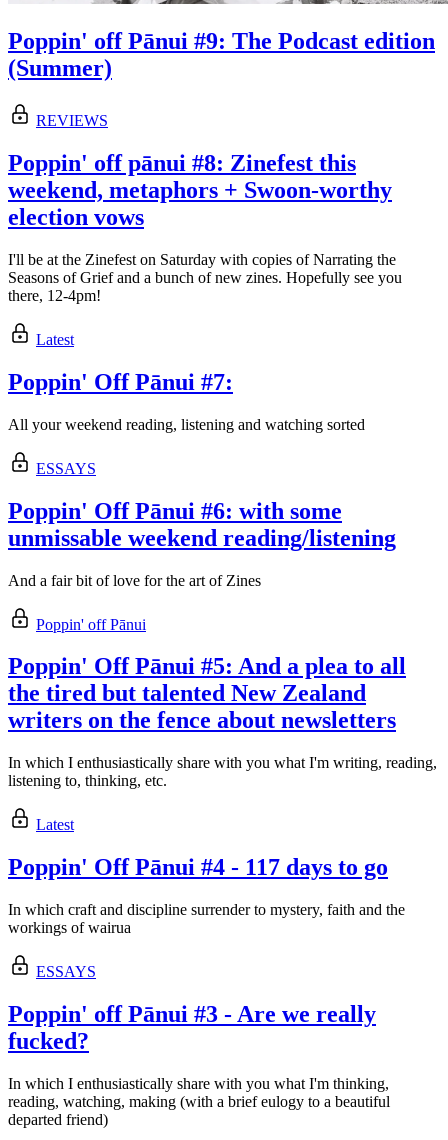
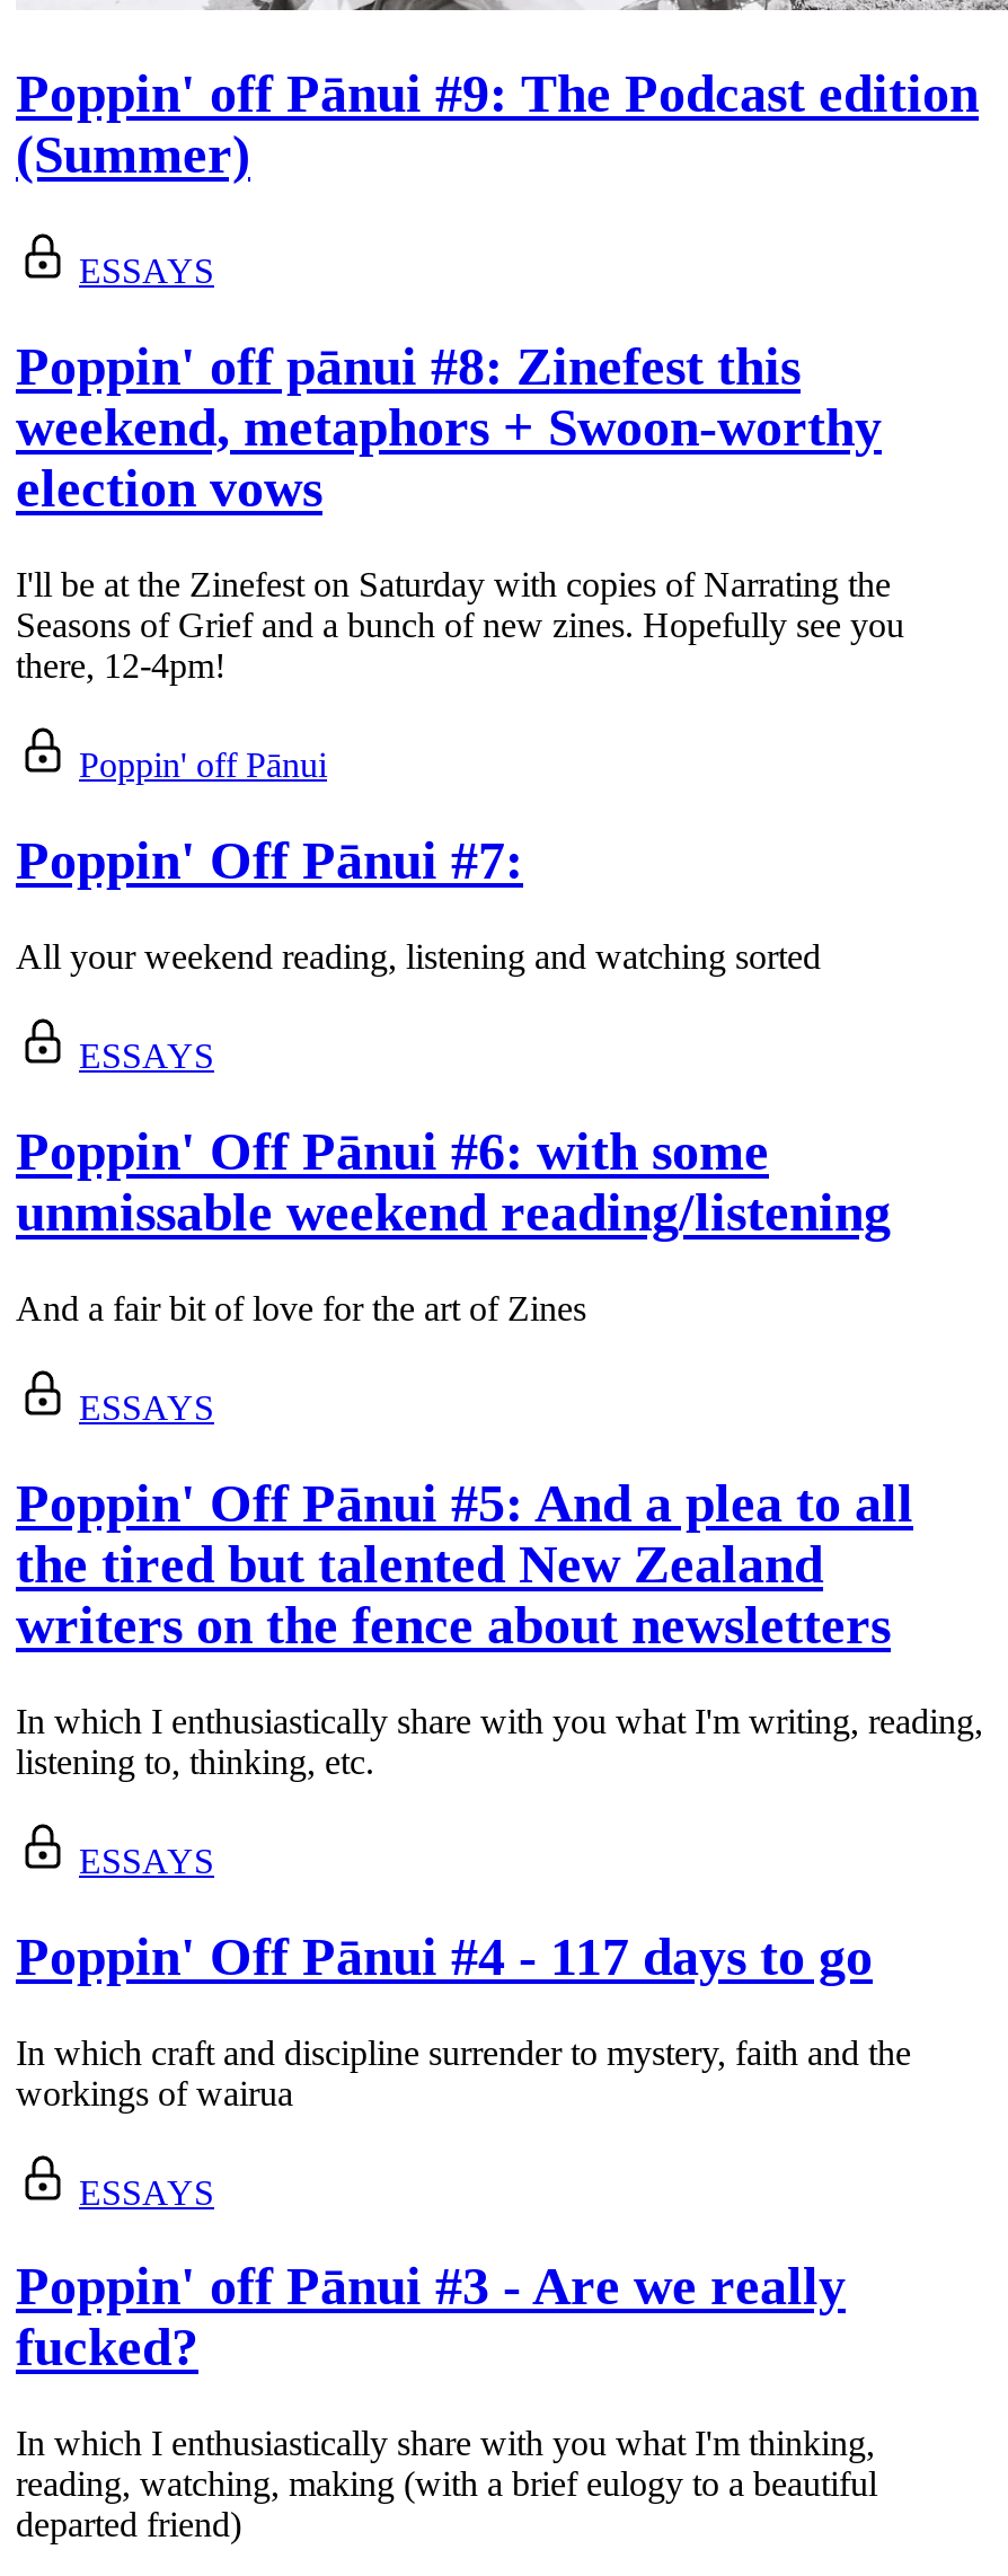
- REVIEWS
+ ESSAYS

- Latest

+ ESSAYS

moved up: Poppin' off Pānui

- Latest
+ ESSAYS
